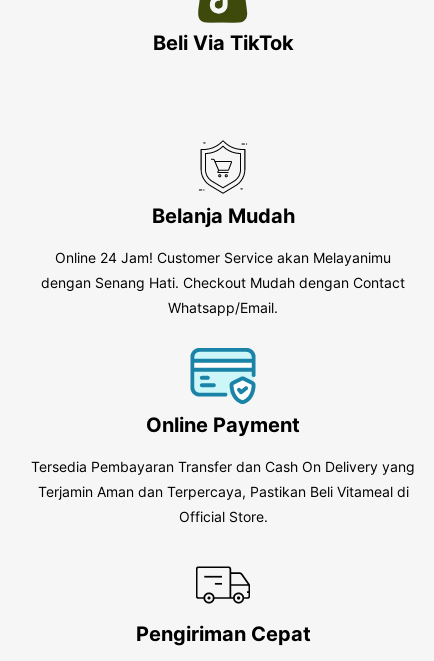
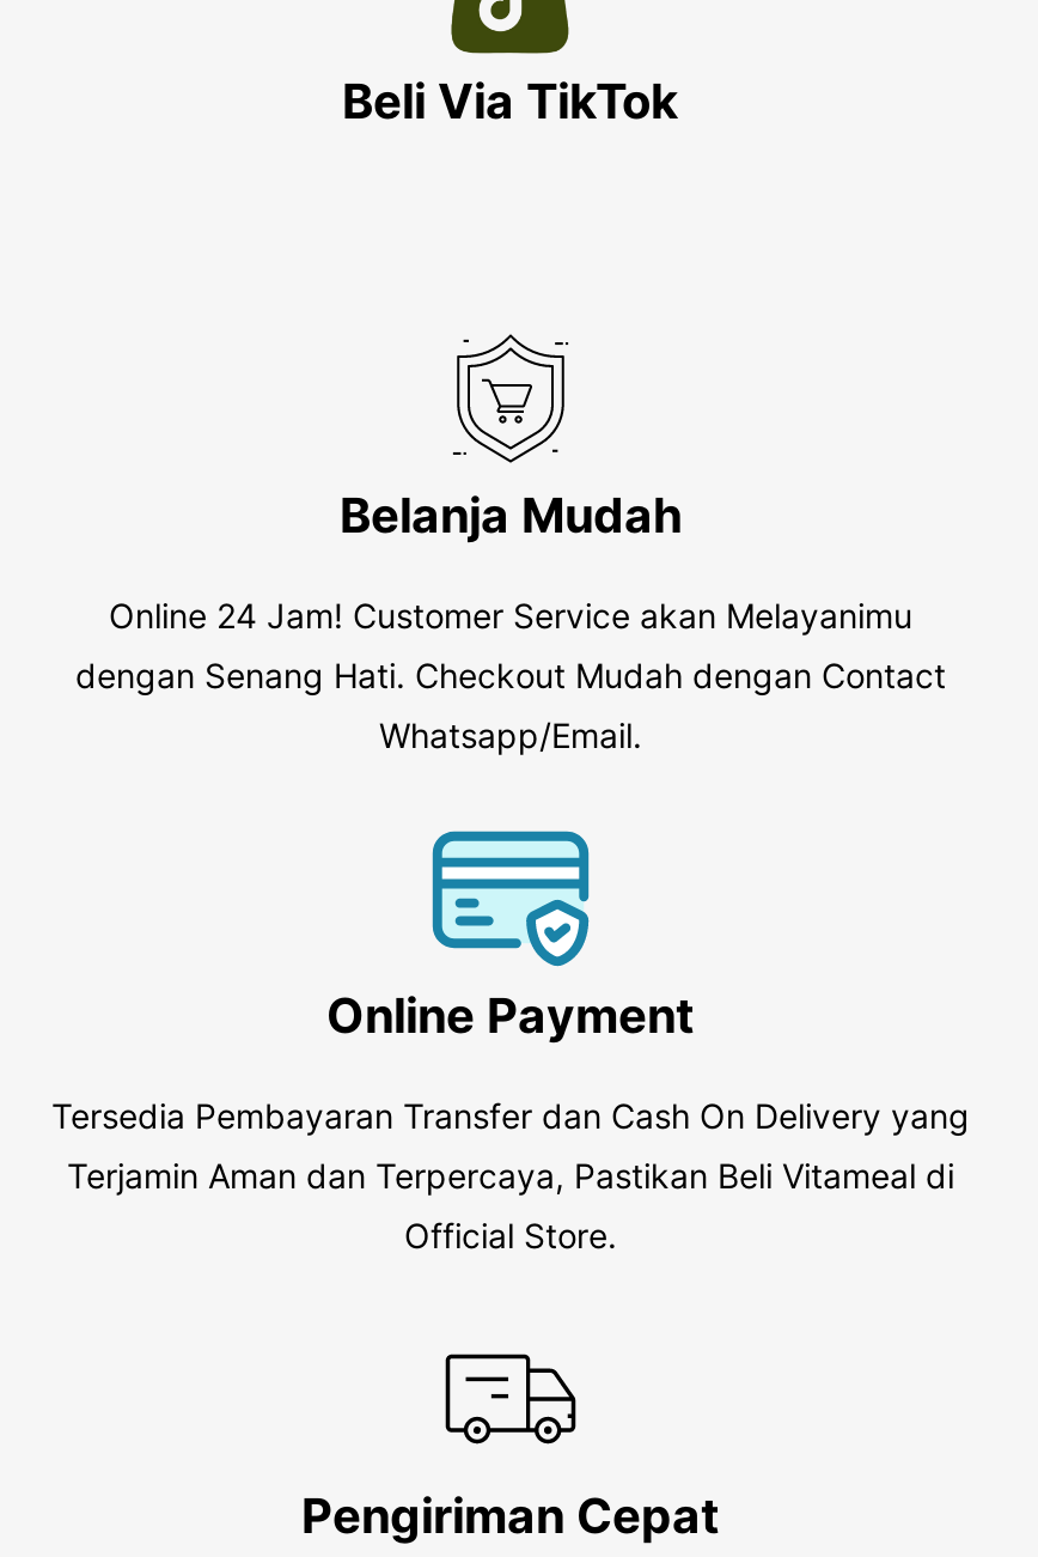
- [image]
+ [image]
